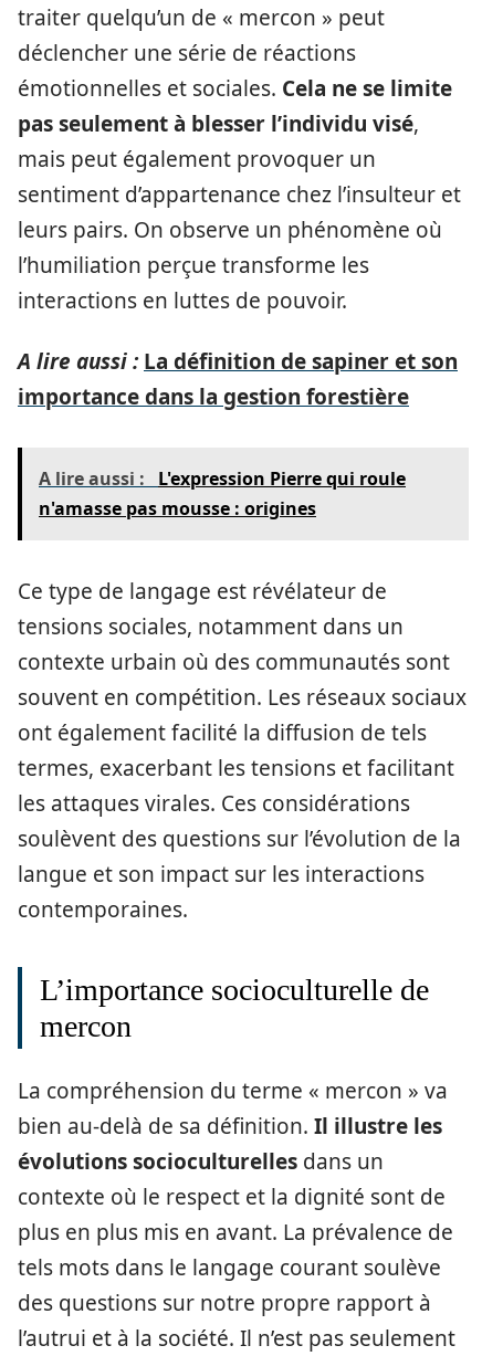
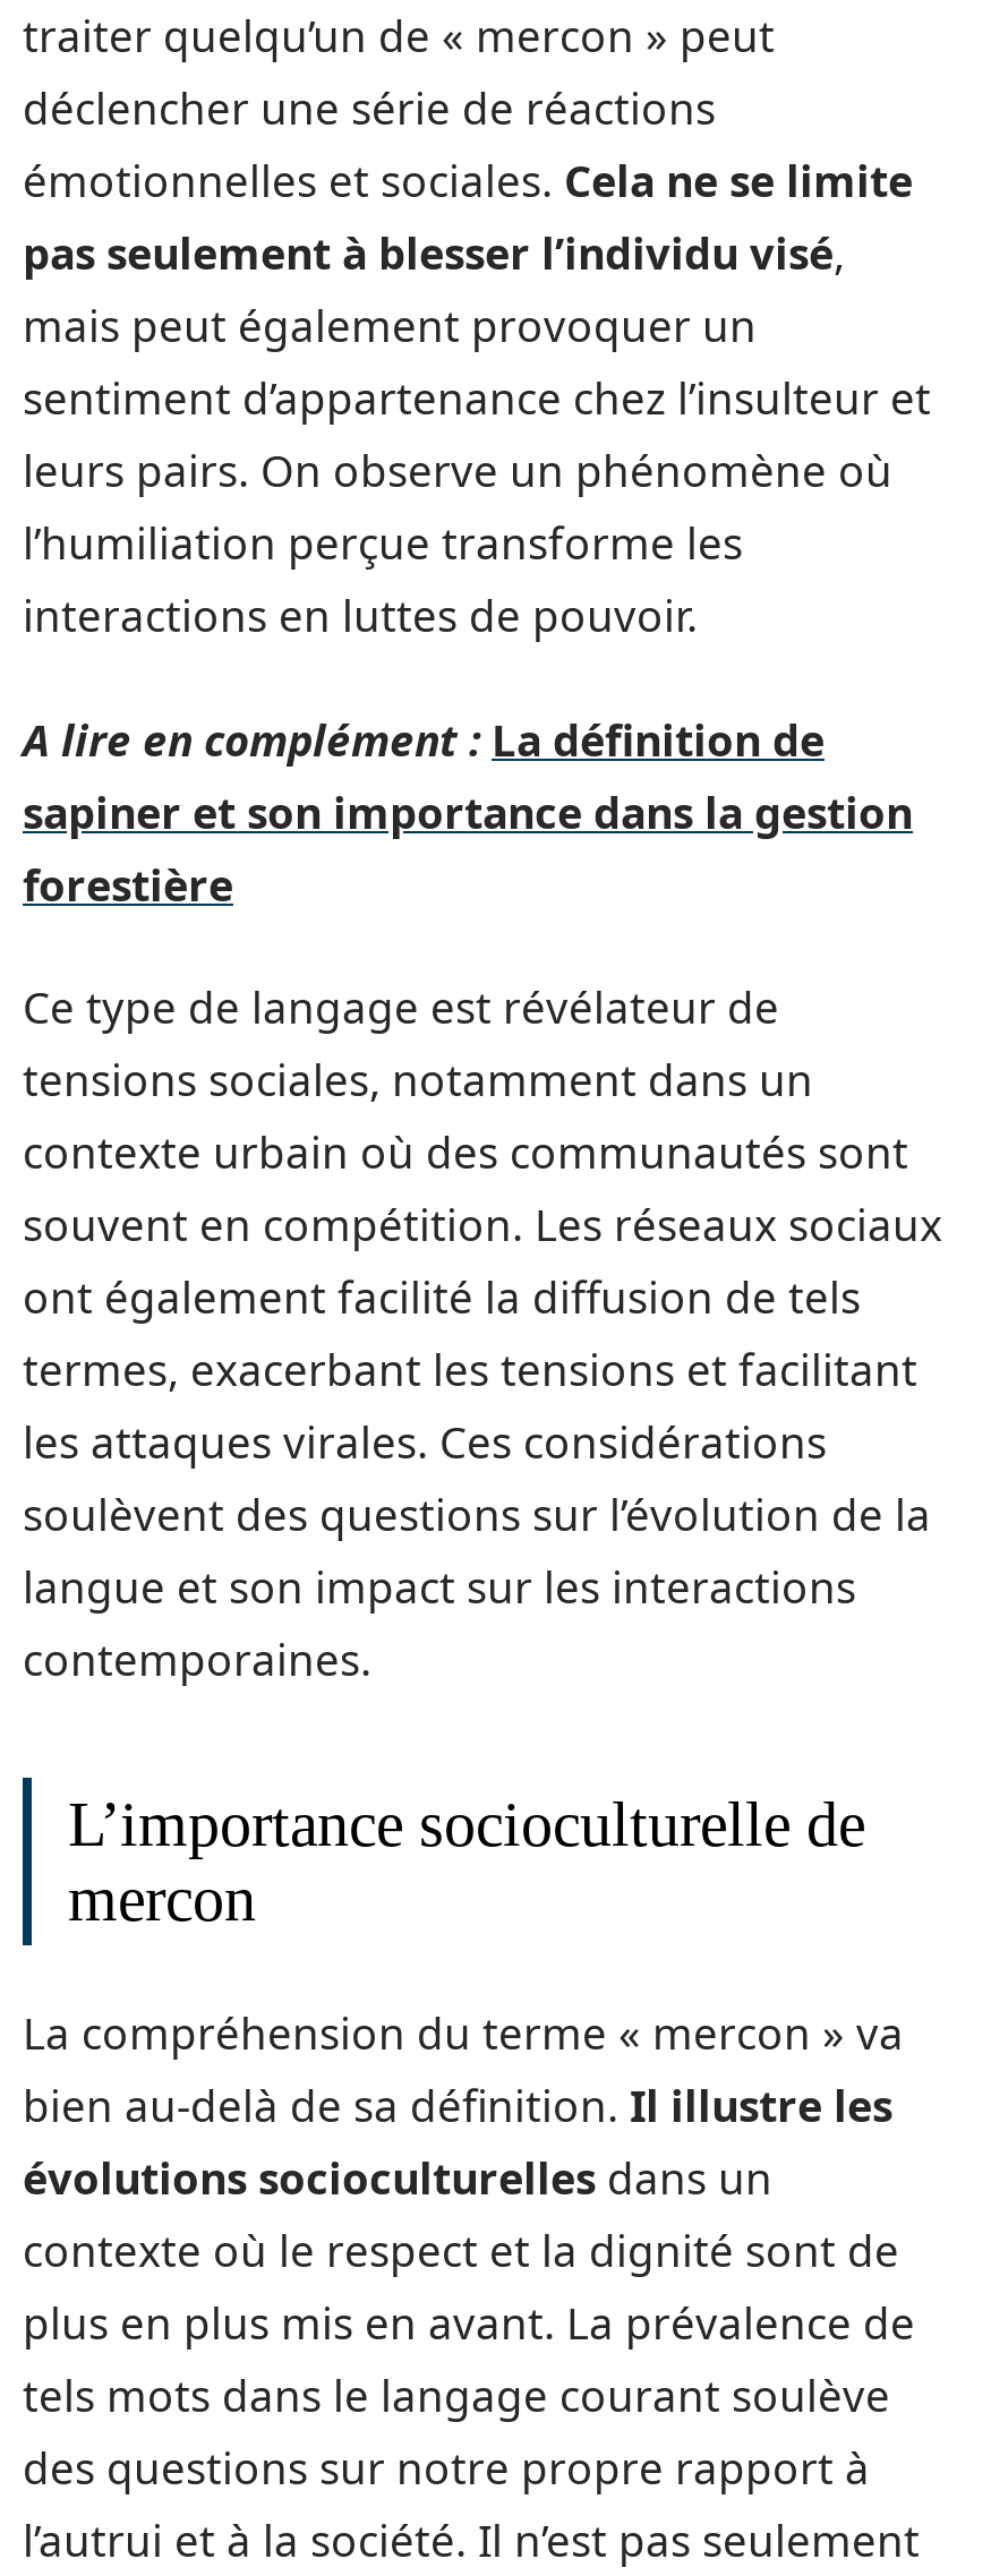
- A lire aussi : La définition de sapiner et son
- importance dans la gestion forestière
- A lire aussi : L'expression Pierre qui roule
- n'amasse pas mousse : origines
+ A lire en complément : La définition de
+ sapiner et son importance dans la gestion
+ forestière
